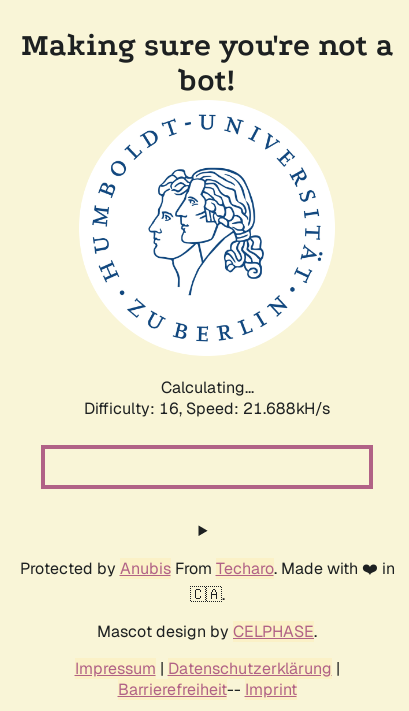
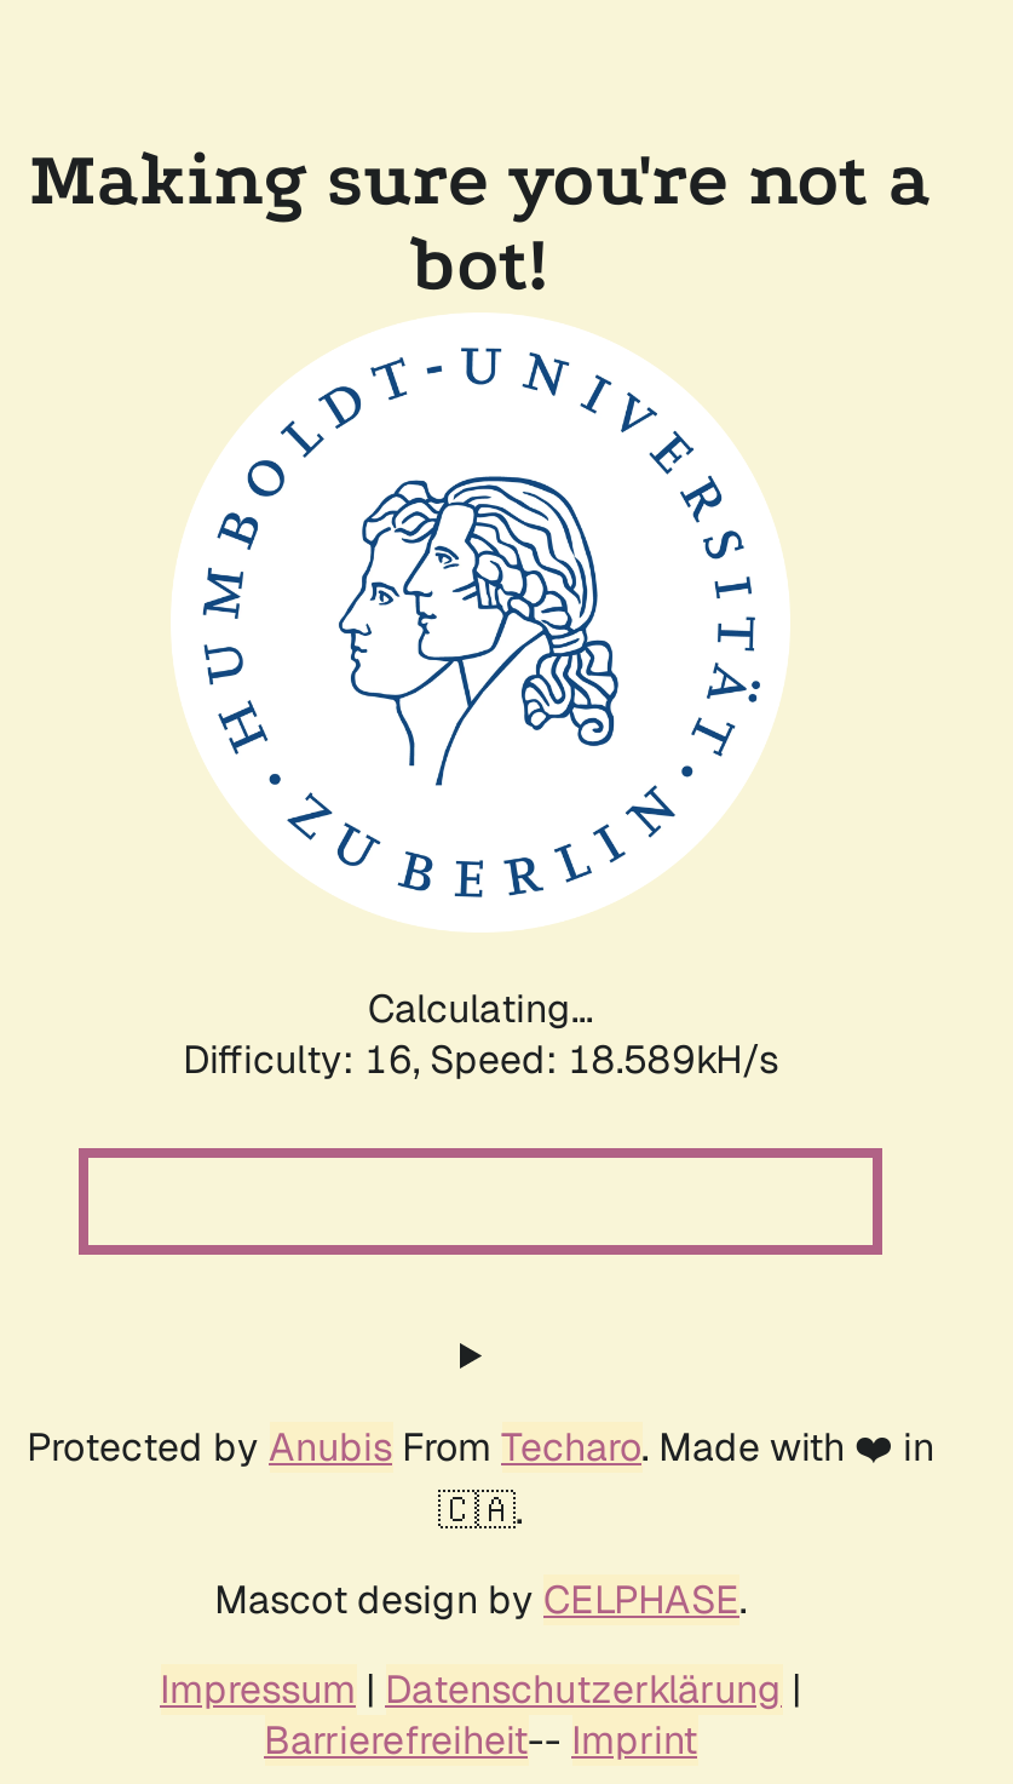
- Difficulty: 16, Speed: 21.688kH/s
+ Difficulty: 16, Speed: 18.589kH/s
